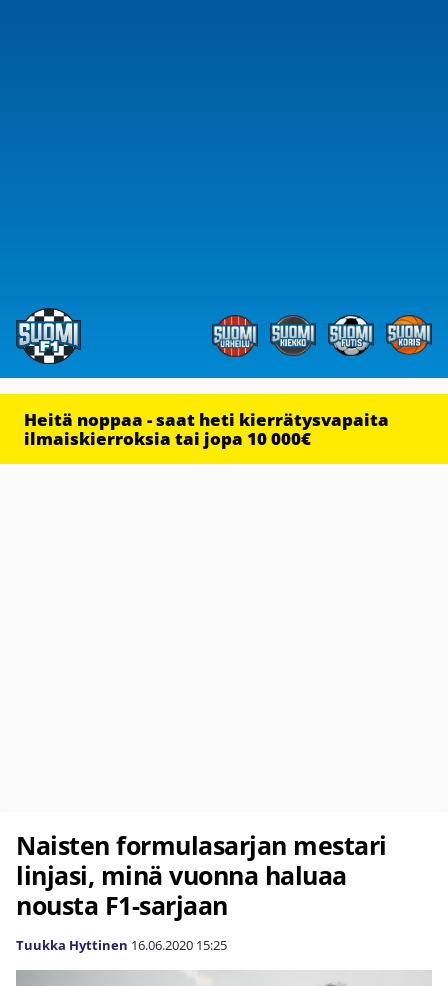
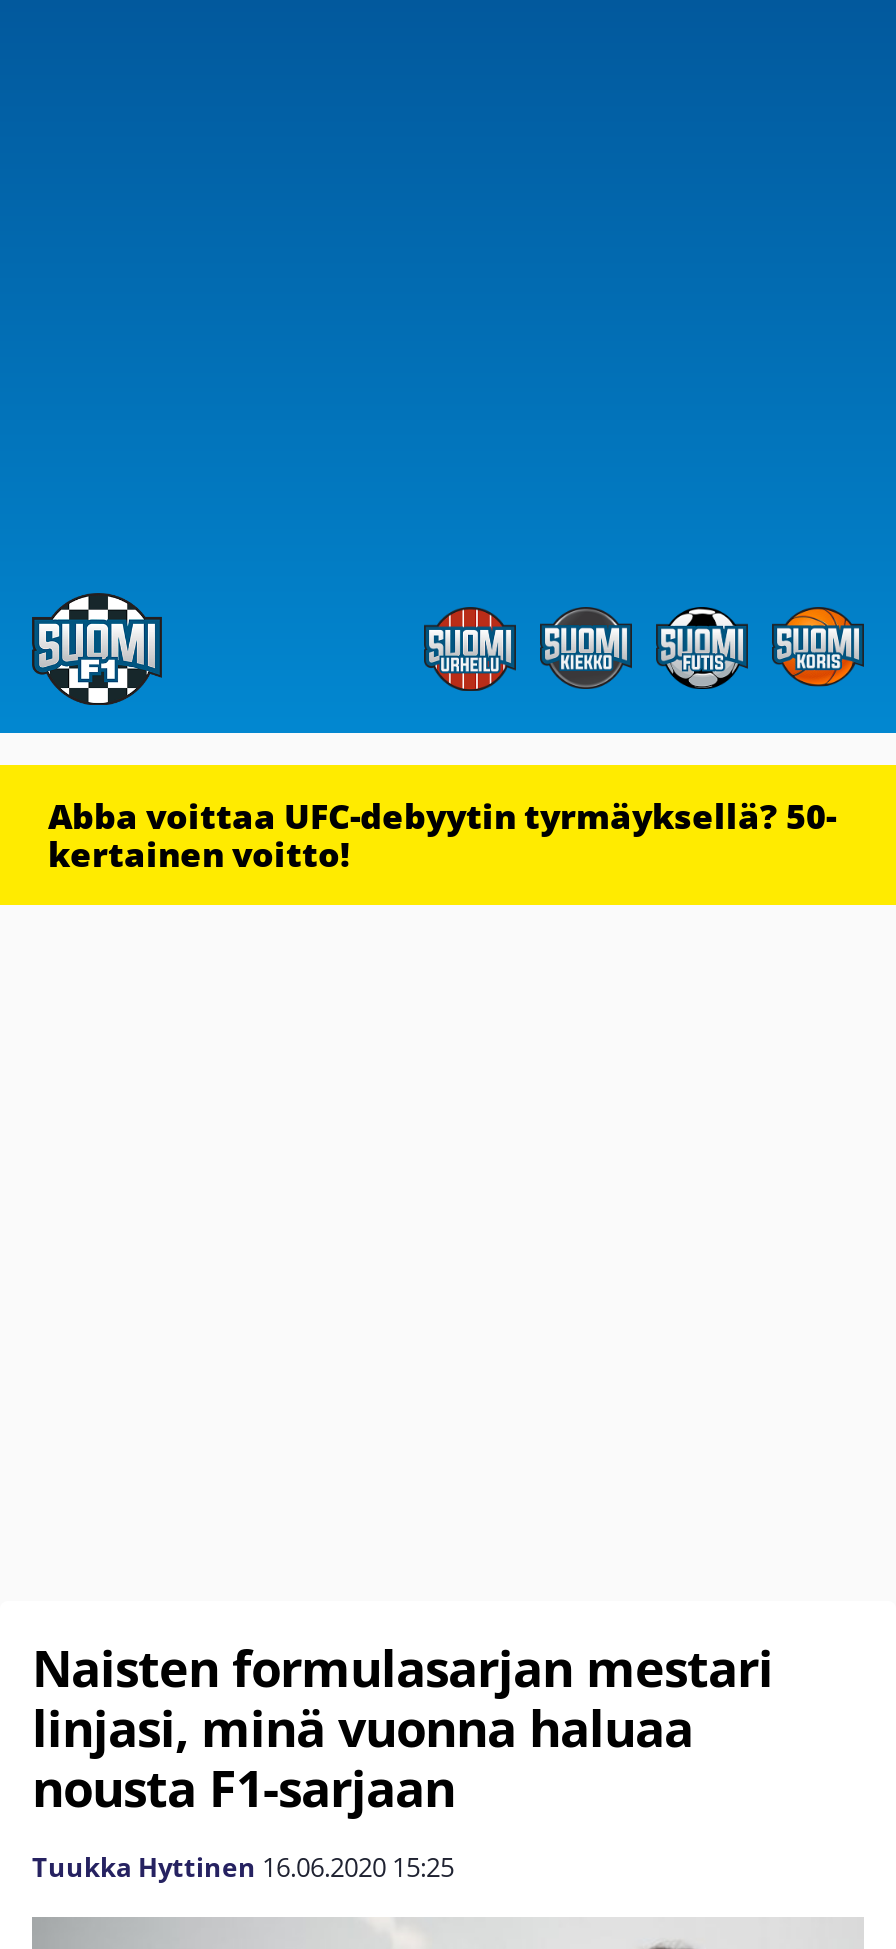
- Heitä noppaa - saat heti kierrätysvapaita
- ilmaiskierroksia tai jopa 10 000€
+ Abba voittaa UFC-debyytin tyrmäyksellä? 50-
+ kertainen voitto!
